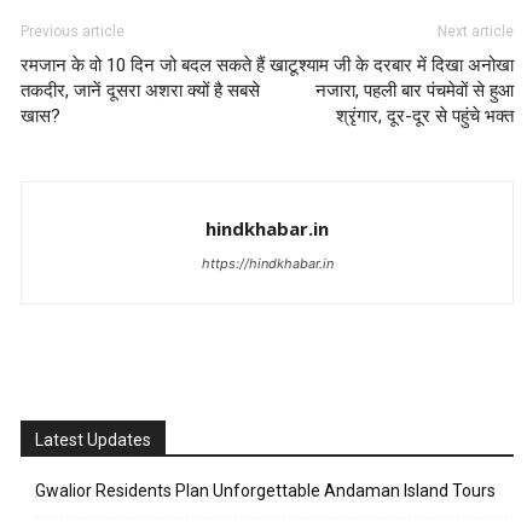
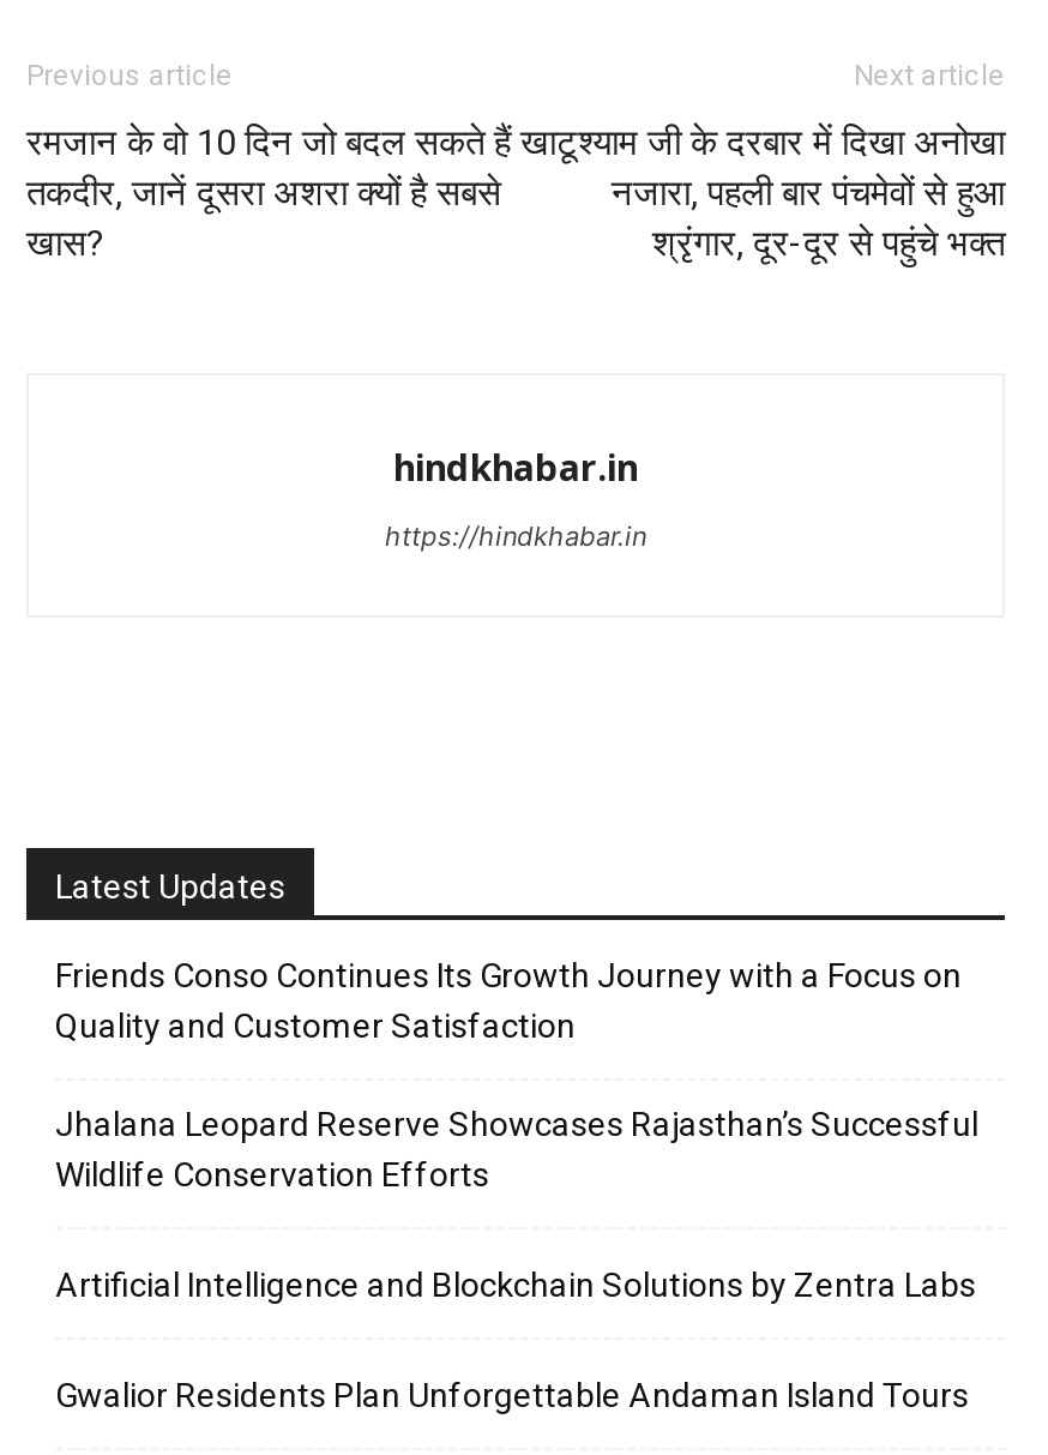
+ Friends Conso Continues Its Growth Journey with a Focus on
+ Quality and Customer Satisfaction
+ Jhalana Leopard Reserve Showcases Rajasthan’s Successful
+ Wildlife Conservation Efforts
+ Artificial Intelligence and Blockchain Solutions by Zentra Labs
